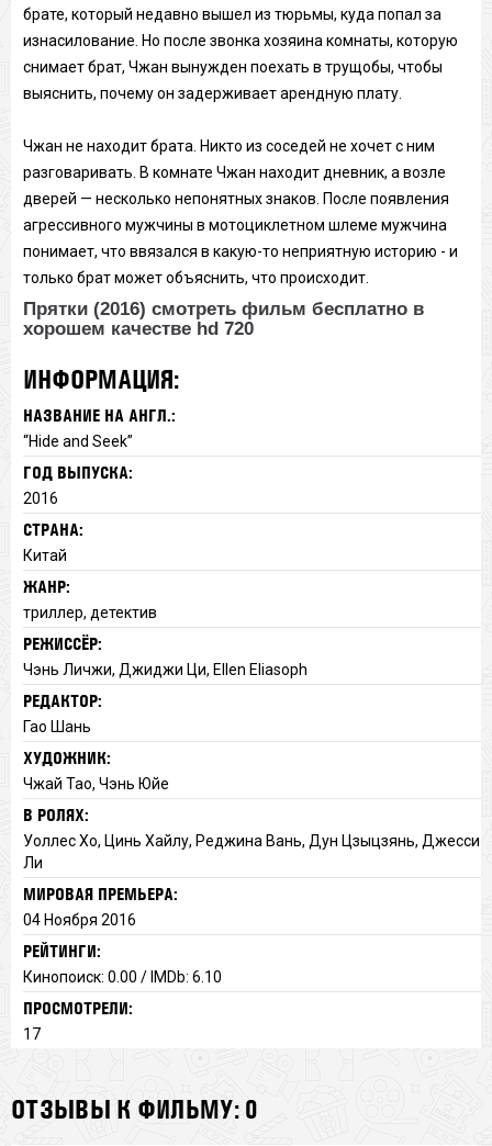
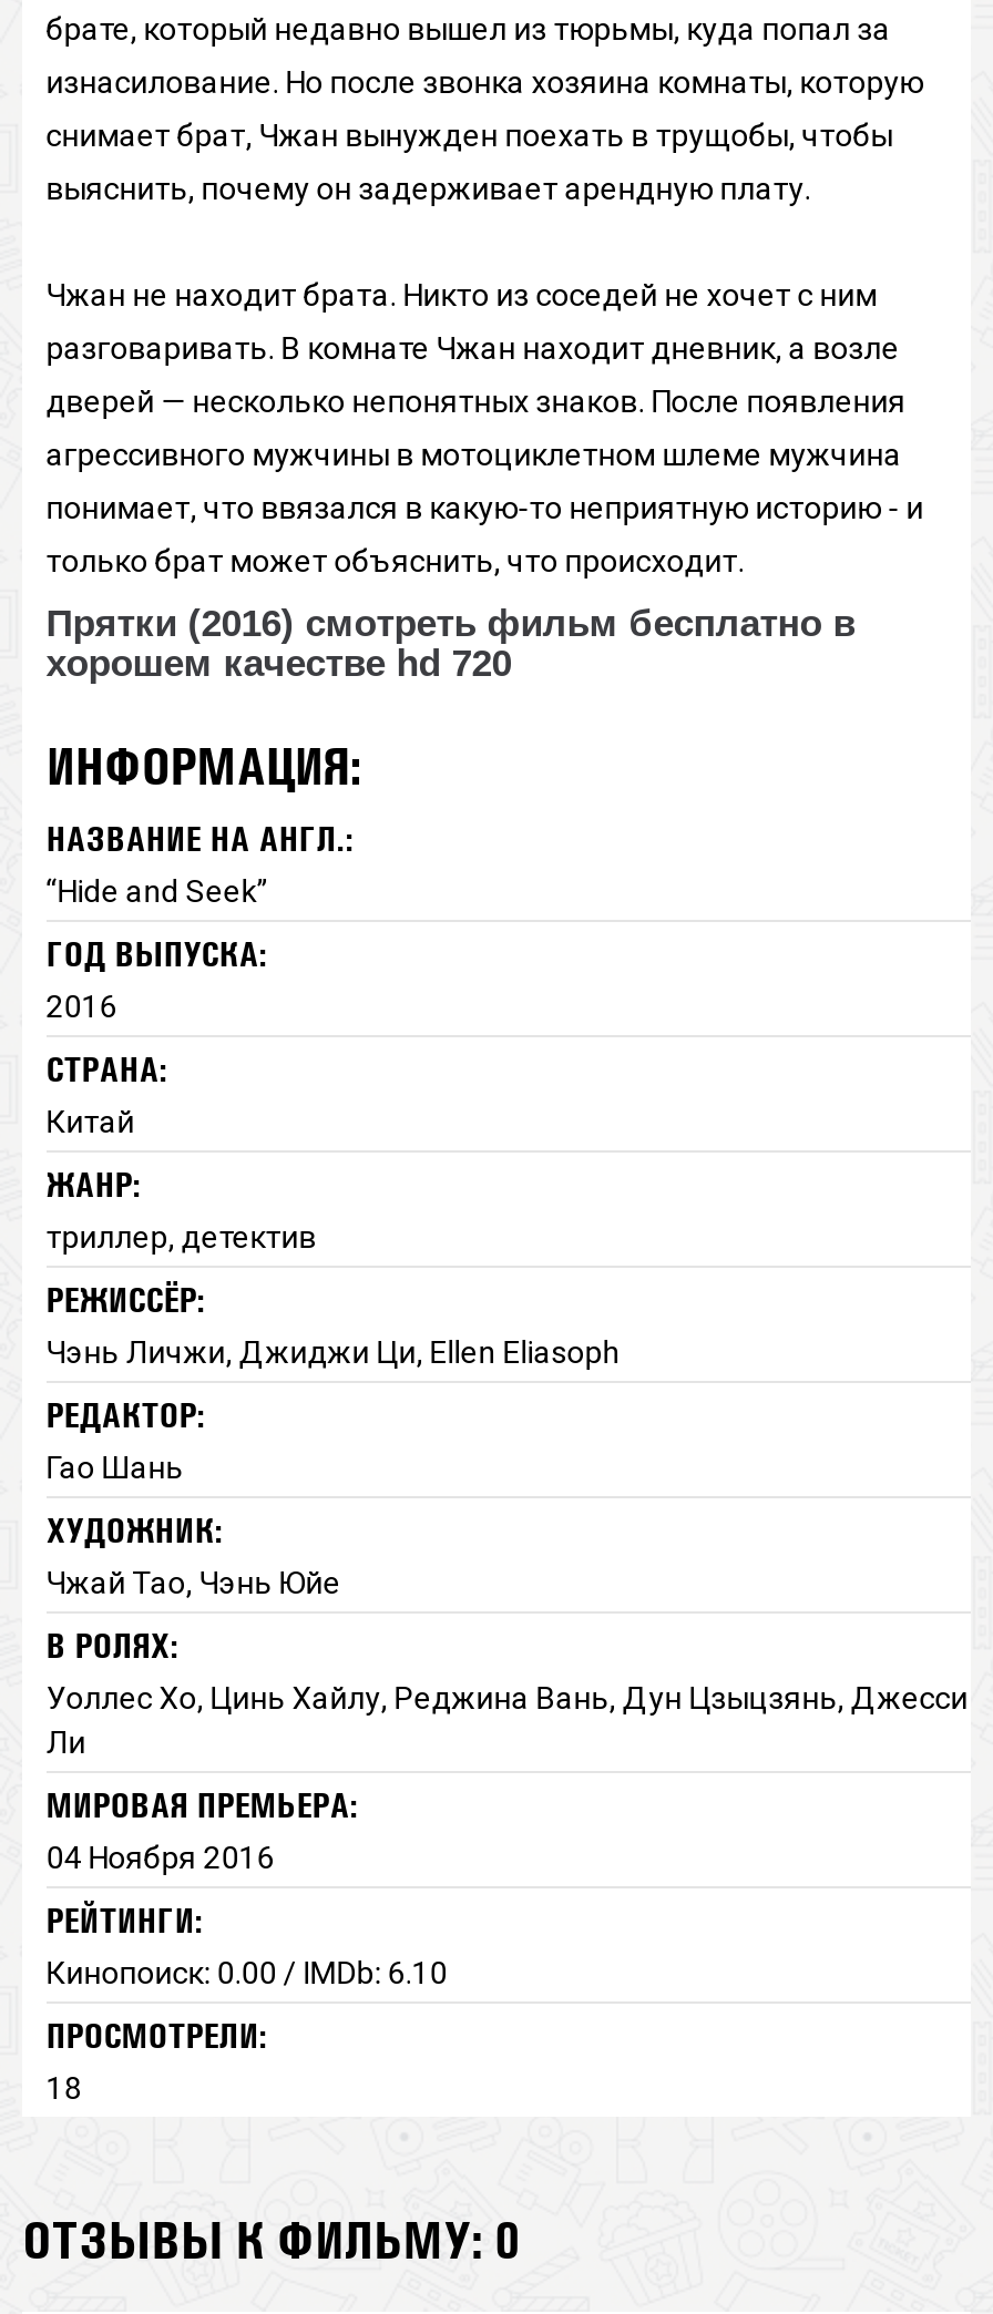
- 17
+ 18
